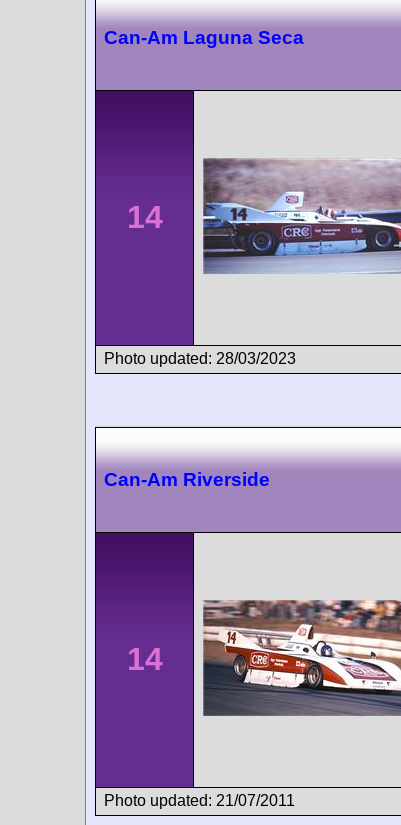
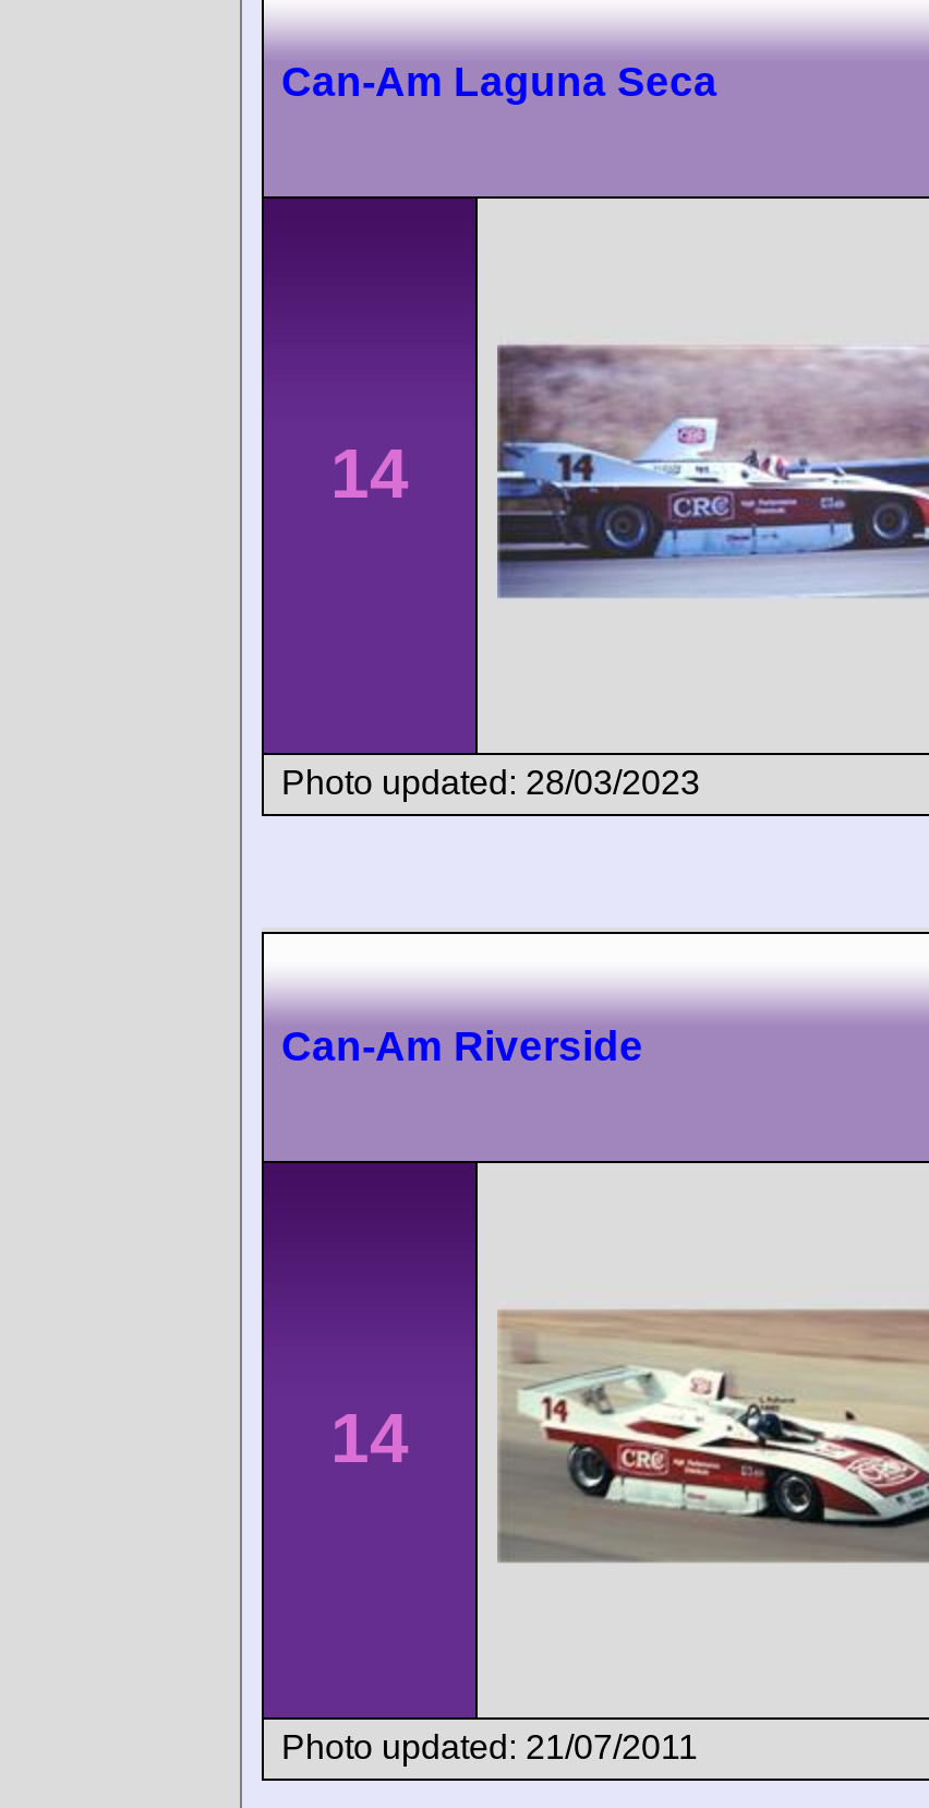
- [image]
+ [image]
